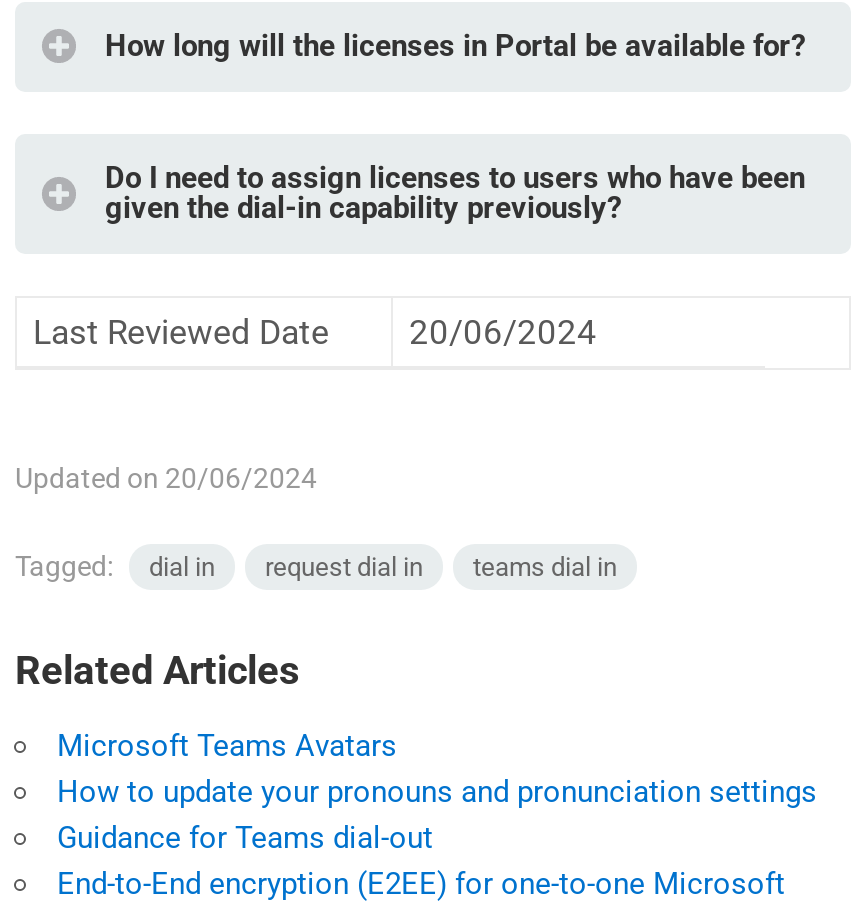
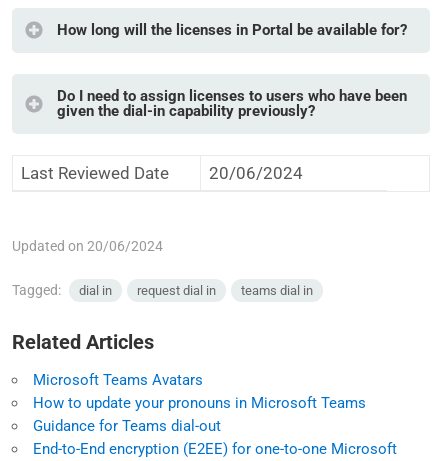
- How to update your pronouns and pronunciation settings
+ How to update your pronouns in Microsoft Teams
